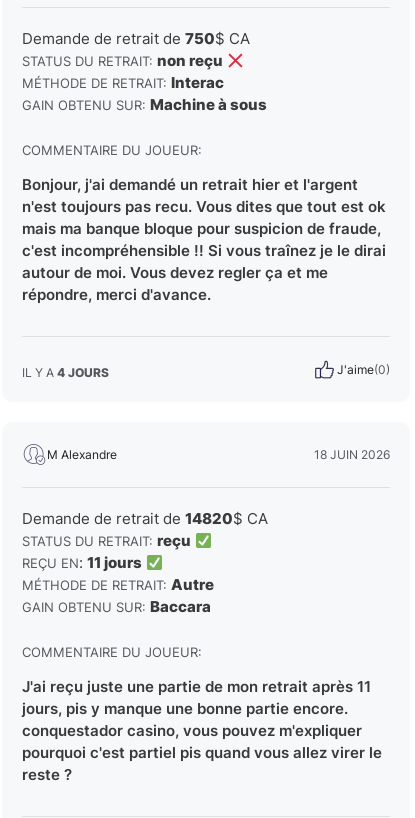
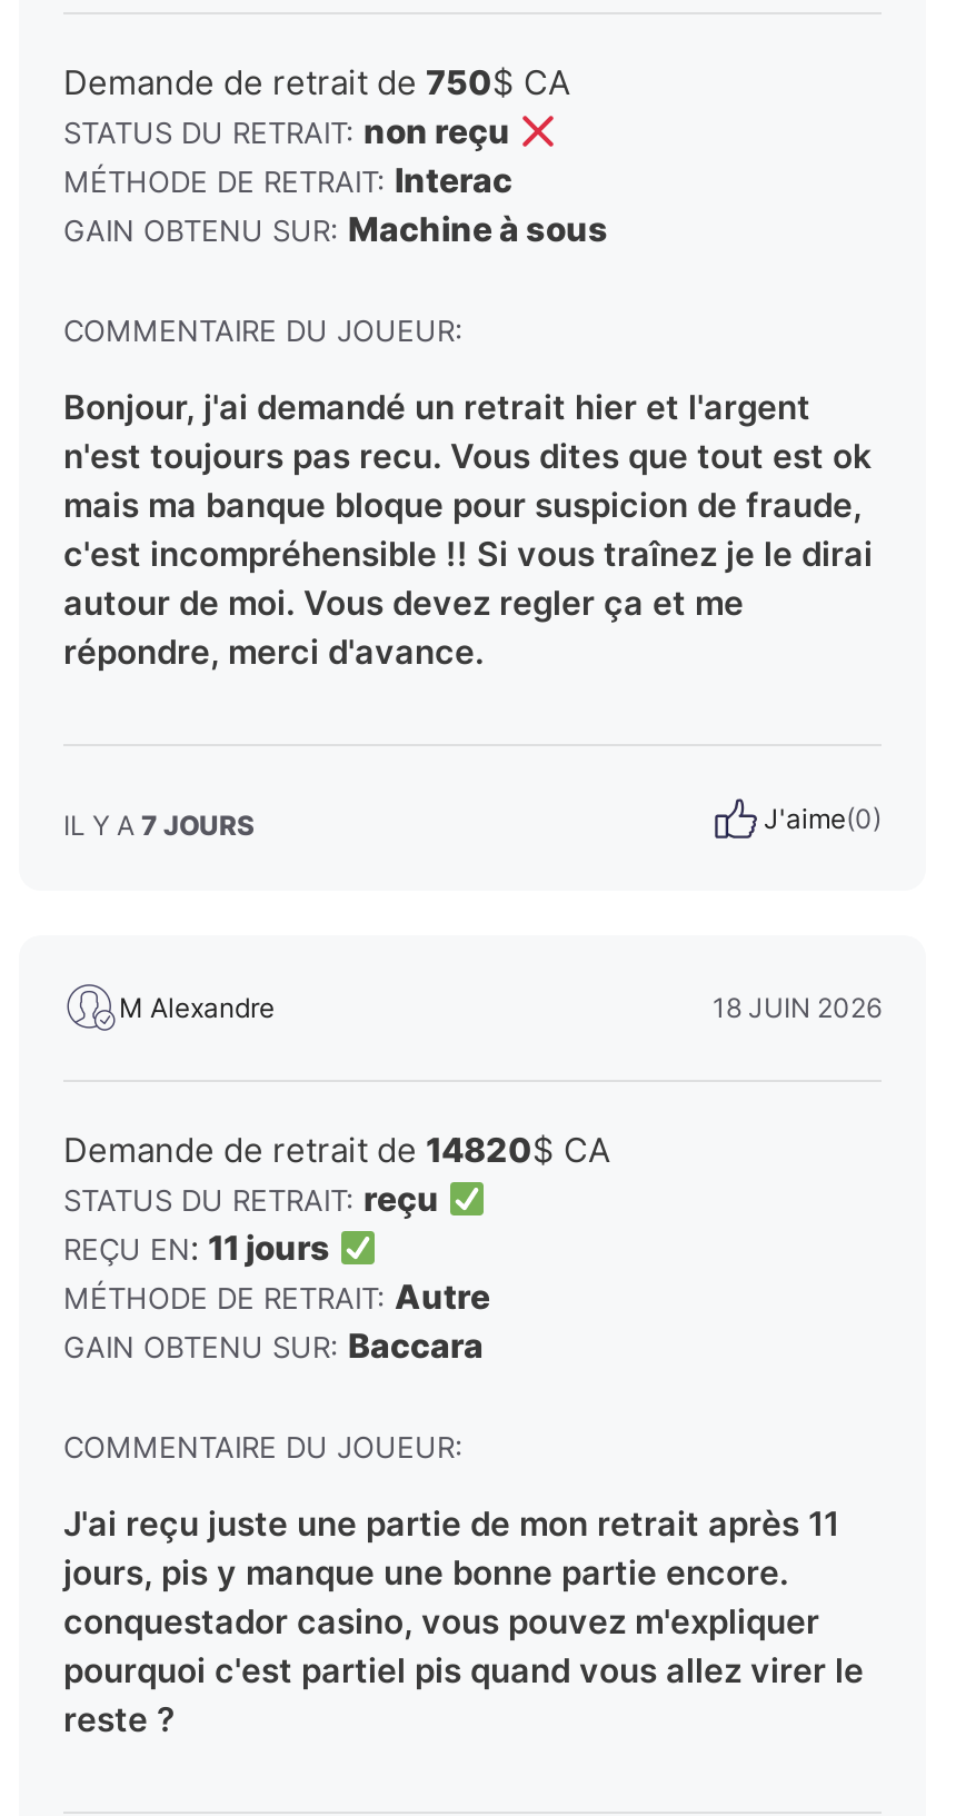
- IL Y A 4 JOURS
+ IL Y A 7 JOURS
